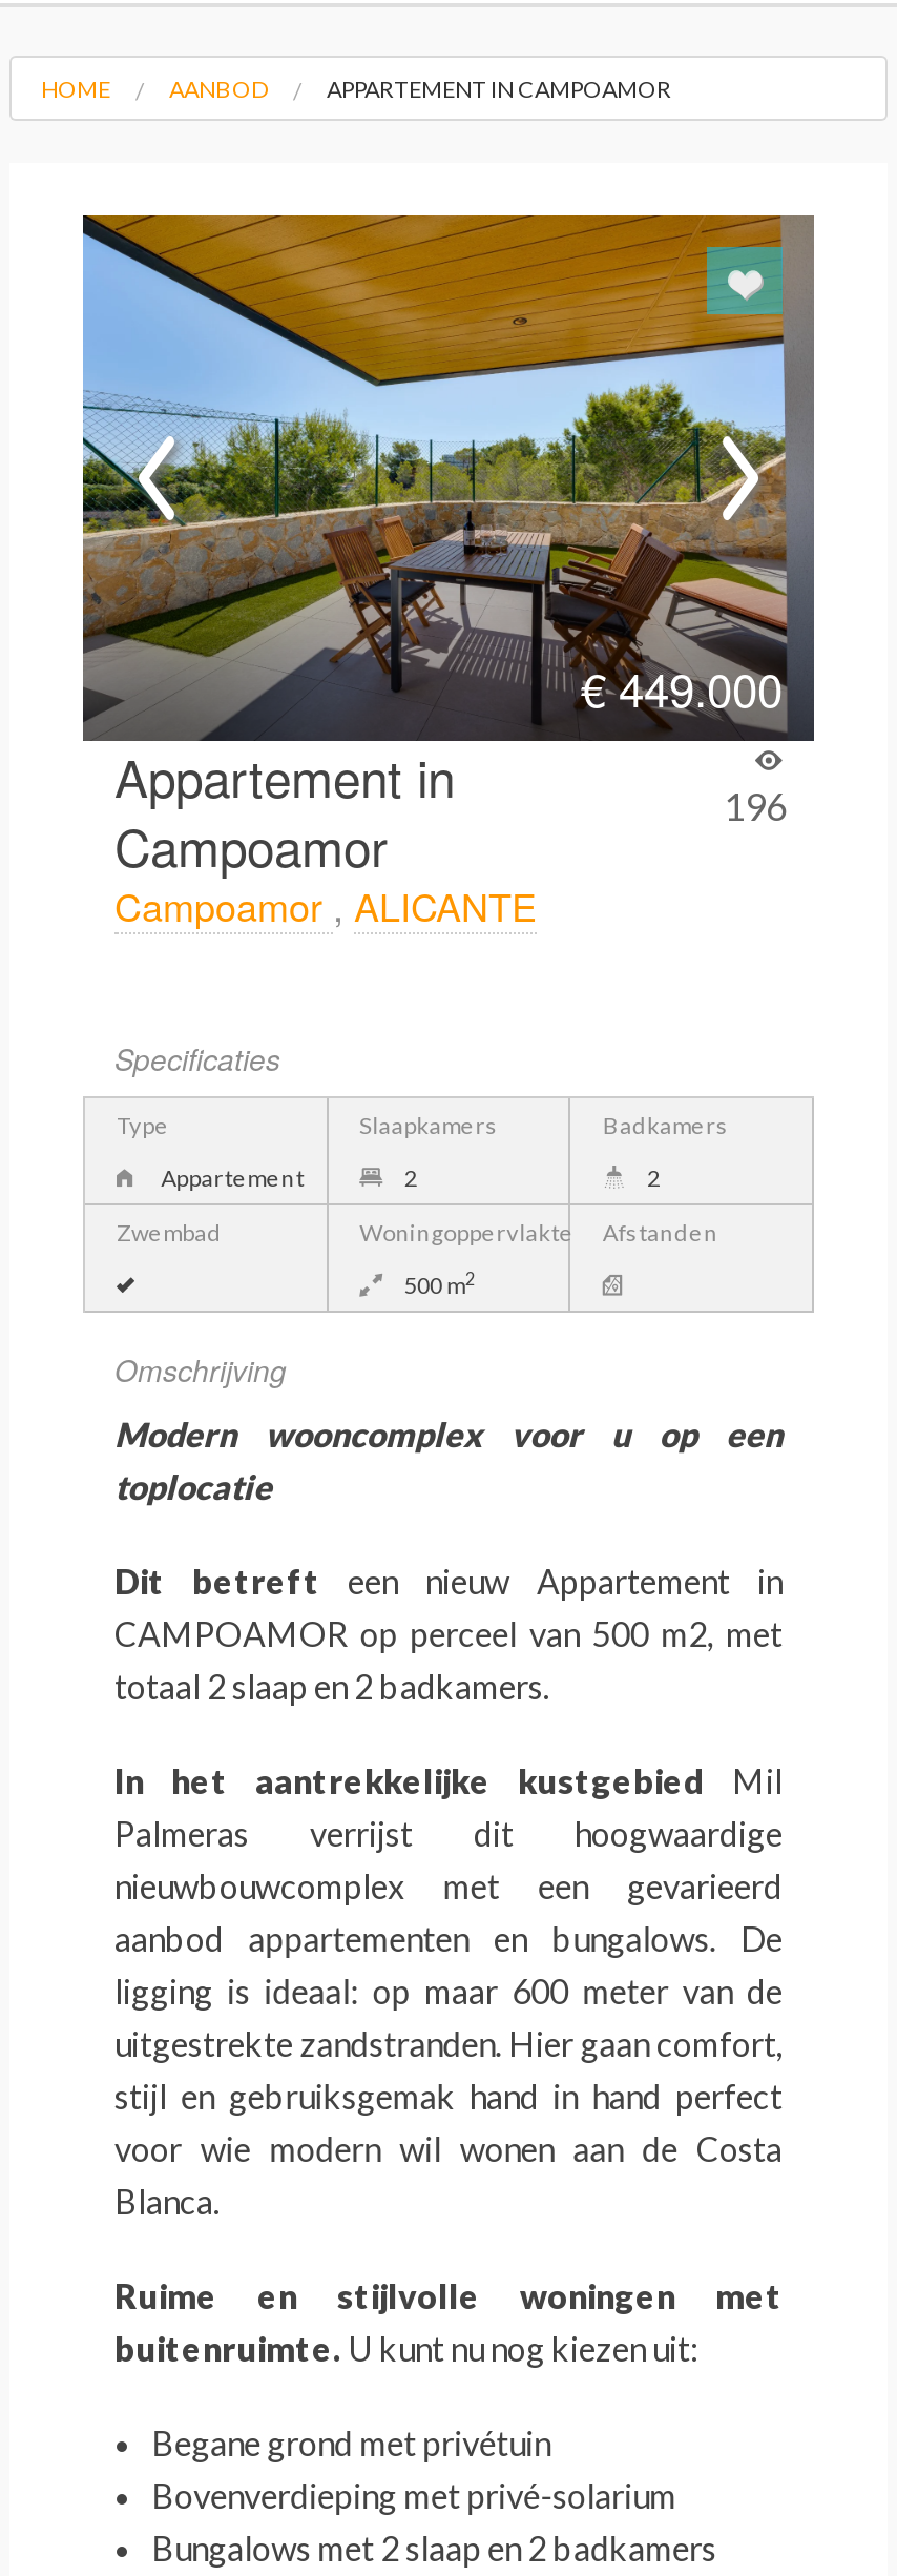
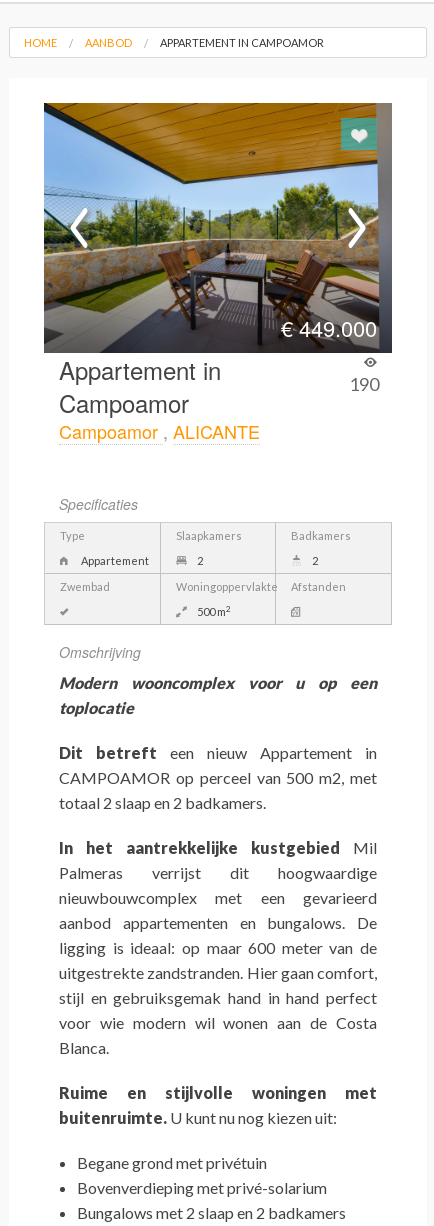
- 196
+ 190
